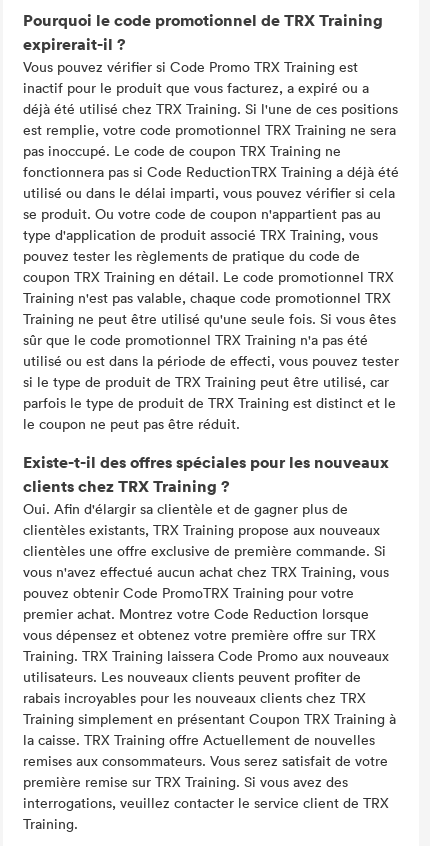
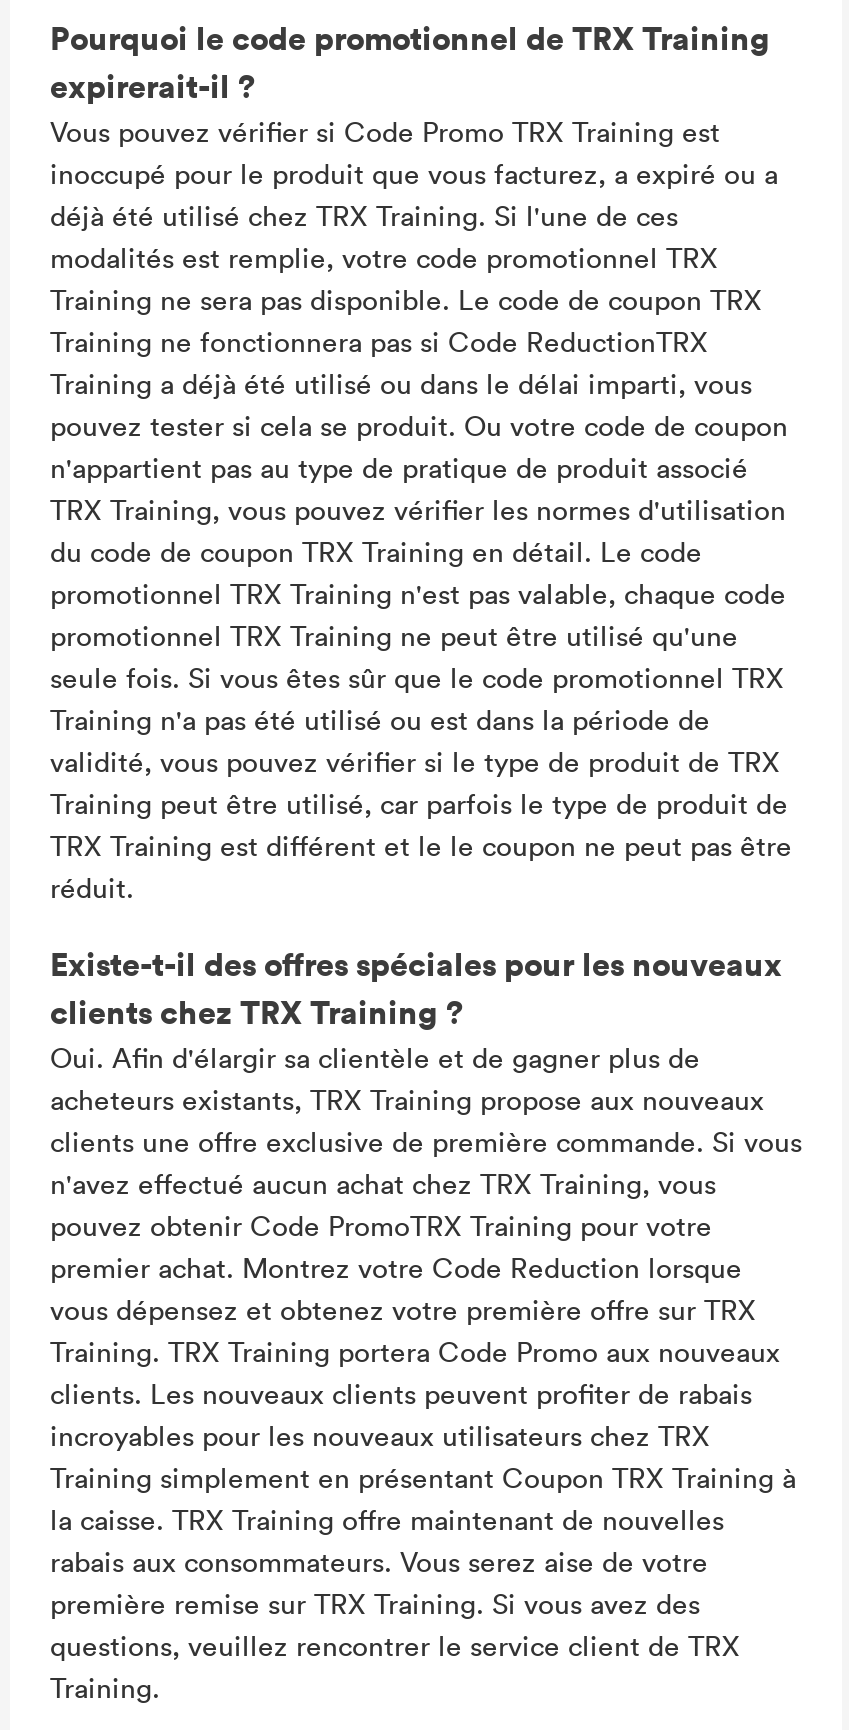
- inactif pour le produit que vous facturez, a expiré ou a
- déjà été utilisé chez TRX Training. Si l'une de ces positions
- est remplie, votre code promotionnel TRX Training ne sera
- pas inoccupé. Le code de coupon TRX Training ne
- fonctionnera pas si Code ReductionTRX Training a déjà été
- utilisé ou dans le délai imparti, vous pouvez vérifier si cela
- se produit. Ou votre code de coupon n'appartient pas au
- type d'application de produit associé TRX Training, vous
- pouvez tester les règlements de pratique du code de
- coupon TRX Training en détail. Le code promotionnel TRX
- Training n'est pas valable, chaque code promotionnel TRX
- Training ne peut être utilisé qu'une seule fois. Si vous êtes
- sûr que le code promotionnel TRX Training n'a pas été
- utilisé ou est dans la période de effecti, vous pouvez tester
- si le type de produit de TRX Training peut être utilisé, car
- parfois le type de produit de TRX Training est distinct et le
- le coupon ne peut pas être réduit.
+ inoccupé pour le produit que vous facturez, a expiré ou a
+ déjà été utilisé chez TRX Training. Si l'une de ces
+ modalités est remplie, votre code promotionnel TRX
+ Training ne sera pas disponible. Le code de coupon TRX
+ Training ne fonctionnera pas si Code ReductionTRX
+ Training a déjà été utilisé ou dans le délai imparti, vous
+ pouvez tester si cela se produit. Ou votre code de coupon
+ n'appartient pas au type de pratique de produit associé
+ TRX Training, vous pouvez vérifier les normes d'utilisation
+ du code de coupon TRX Training en détail. Le code
+ promotionnel TRX Training n'est pas valable, chaque code
+ promotionnel TRX Training ne peut être utilisé qu'une
+ seule fois. Si vous êtes sûr que le code promotionnel TRX
+ Training n'a pas été utilisé ou est dans la période de
+ validité, vous pouvez vérifier si le type de produit de TRX
+ Training peut être utilisé, car parfois le type de produit de
+ TRX Training est différent et le le coupon ne peut pas être
+ réduit.

- clientèles existants, TRX Training propose aux nouveaux
- clientèles une offre exclusive de première commande. Si
- vous n'avez effectué aucun achat chez TRX Training, vous
+ acheteurs existants, TRX Training propose aux nouveaux
+ clients une offre exclusive de première commande. Si vous
+ n'avez effectué aucun achat chez TRX Training, vous

- Training. TRX Training laissera Code Promo aux nouveaux
- utilisateurs. Les nouveaux clients peuvent profiter de
- rabais incroyables pour les nouveaux clients chez TRX
+ Training. TRX Training portera Code Promo aux nouveaux
+ clients. Les nouveaux clients peuvent profiter de rabais
+ incroyables pour les nouveaux utilisateurs chez TRX

- la caisse. TRX Training offre Actuellement de nouvelles
+ la caisse. TRX Training offre maintenant de nouvelles

- remises aux consommateurs. Vous serez satisfait de votre
+ rabais aux consommateurs. Vous serez aise de votre

- interrogations, veuillez contacter le service client de TRX
+ questions, veuillez rencontrer le service client de TRX
